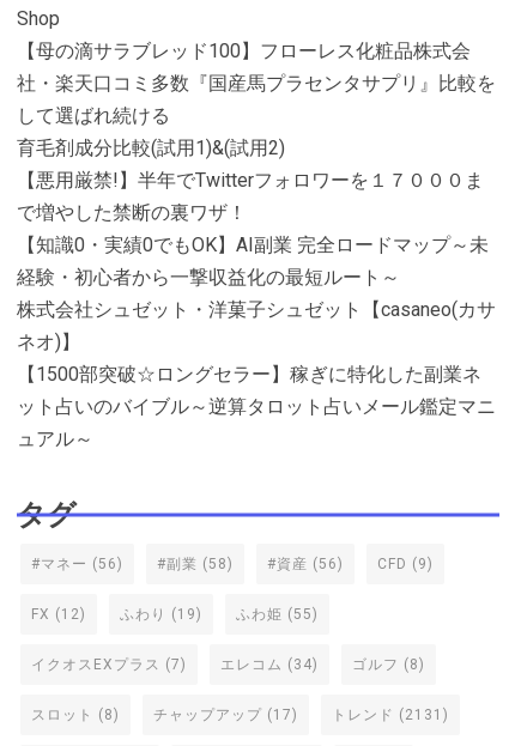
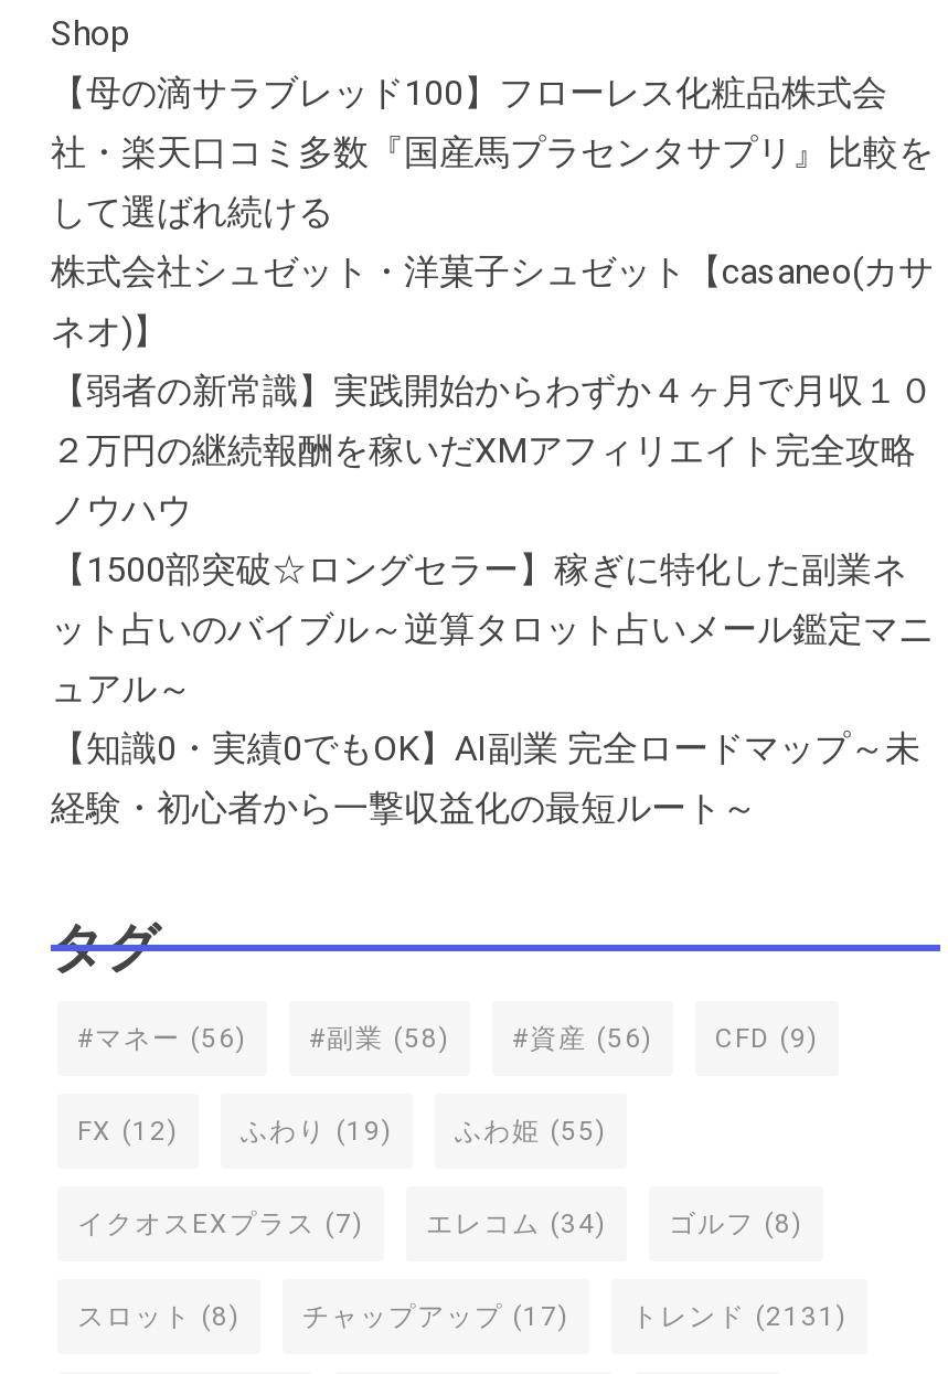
- 育毛剤成分比較(試用1)&(試用2)
- 【悪用厳禁!】半年でTwitterフォロワーを１７０００ま
- で増やした禁断の裏ワザ！

moved down: 【知識0・実績0でもOK】AI副業 完全ロードマップ～未 | 経験・初心者から一撃収益化の最短ルート～

moved up: 株式会社シュゼット・洋菓子シュゼット【casaneo(カサ | ネオ)】

+ 【弱者の新常識】実践開始からわずか４ヶ月で月収１０
+ ２万円の継続報酬を稼いだXMアフィリエイト完全攻略
+ ノウハウ

moved up: ット占いのバイブル～逆算タロット占いメール鑑定マニ | ュアル～
